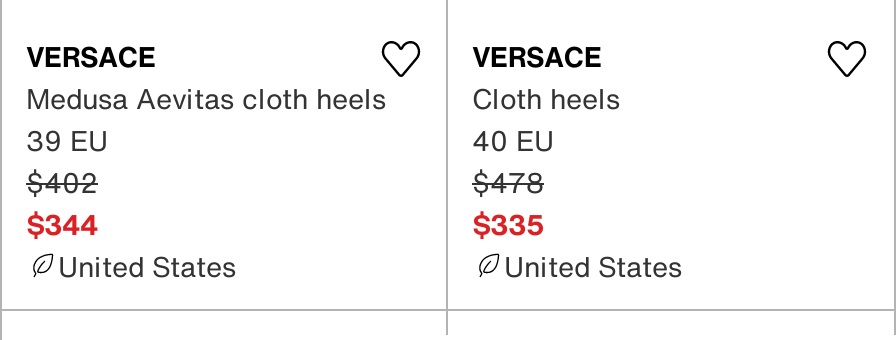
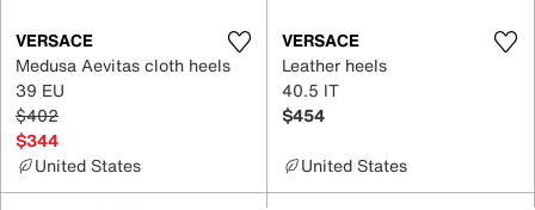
- Cloth heels
- 40 EU
- $478
- $335
+ Leather heels
+ 40.5 IT
+ $454
